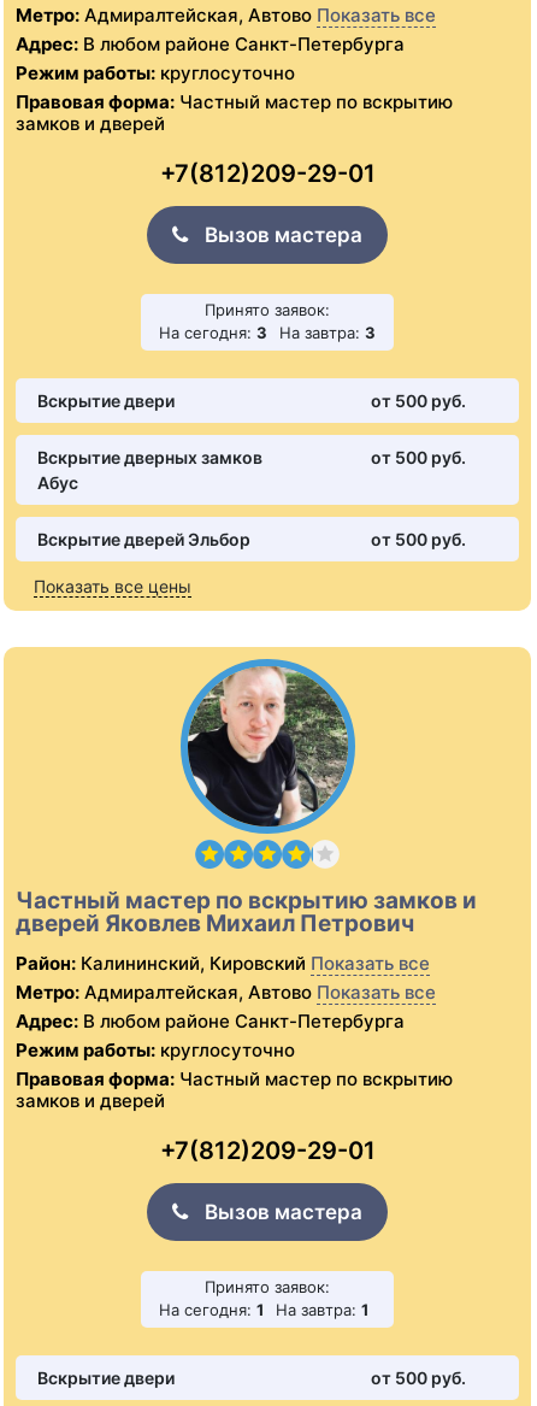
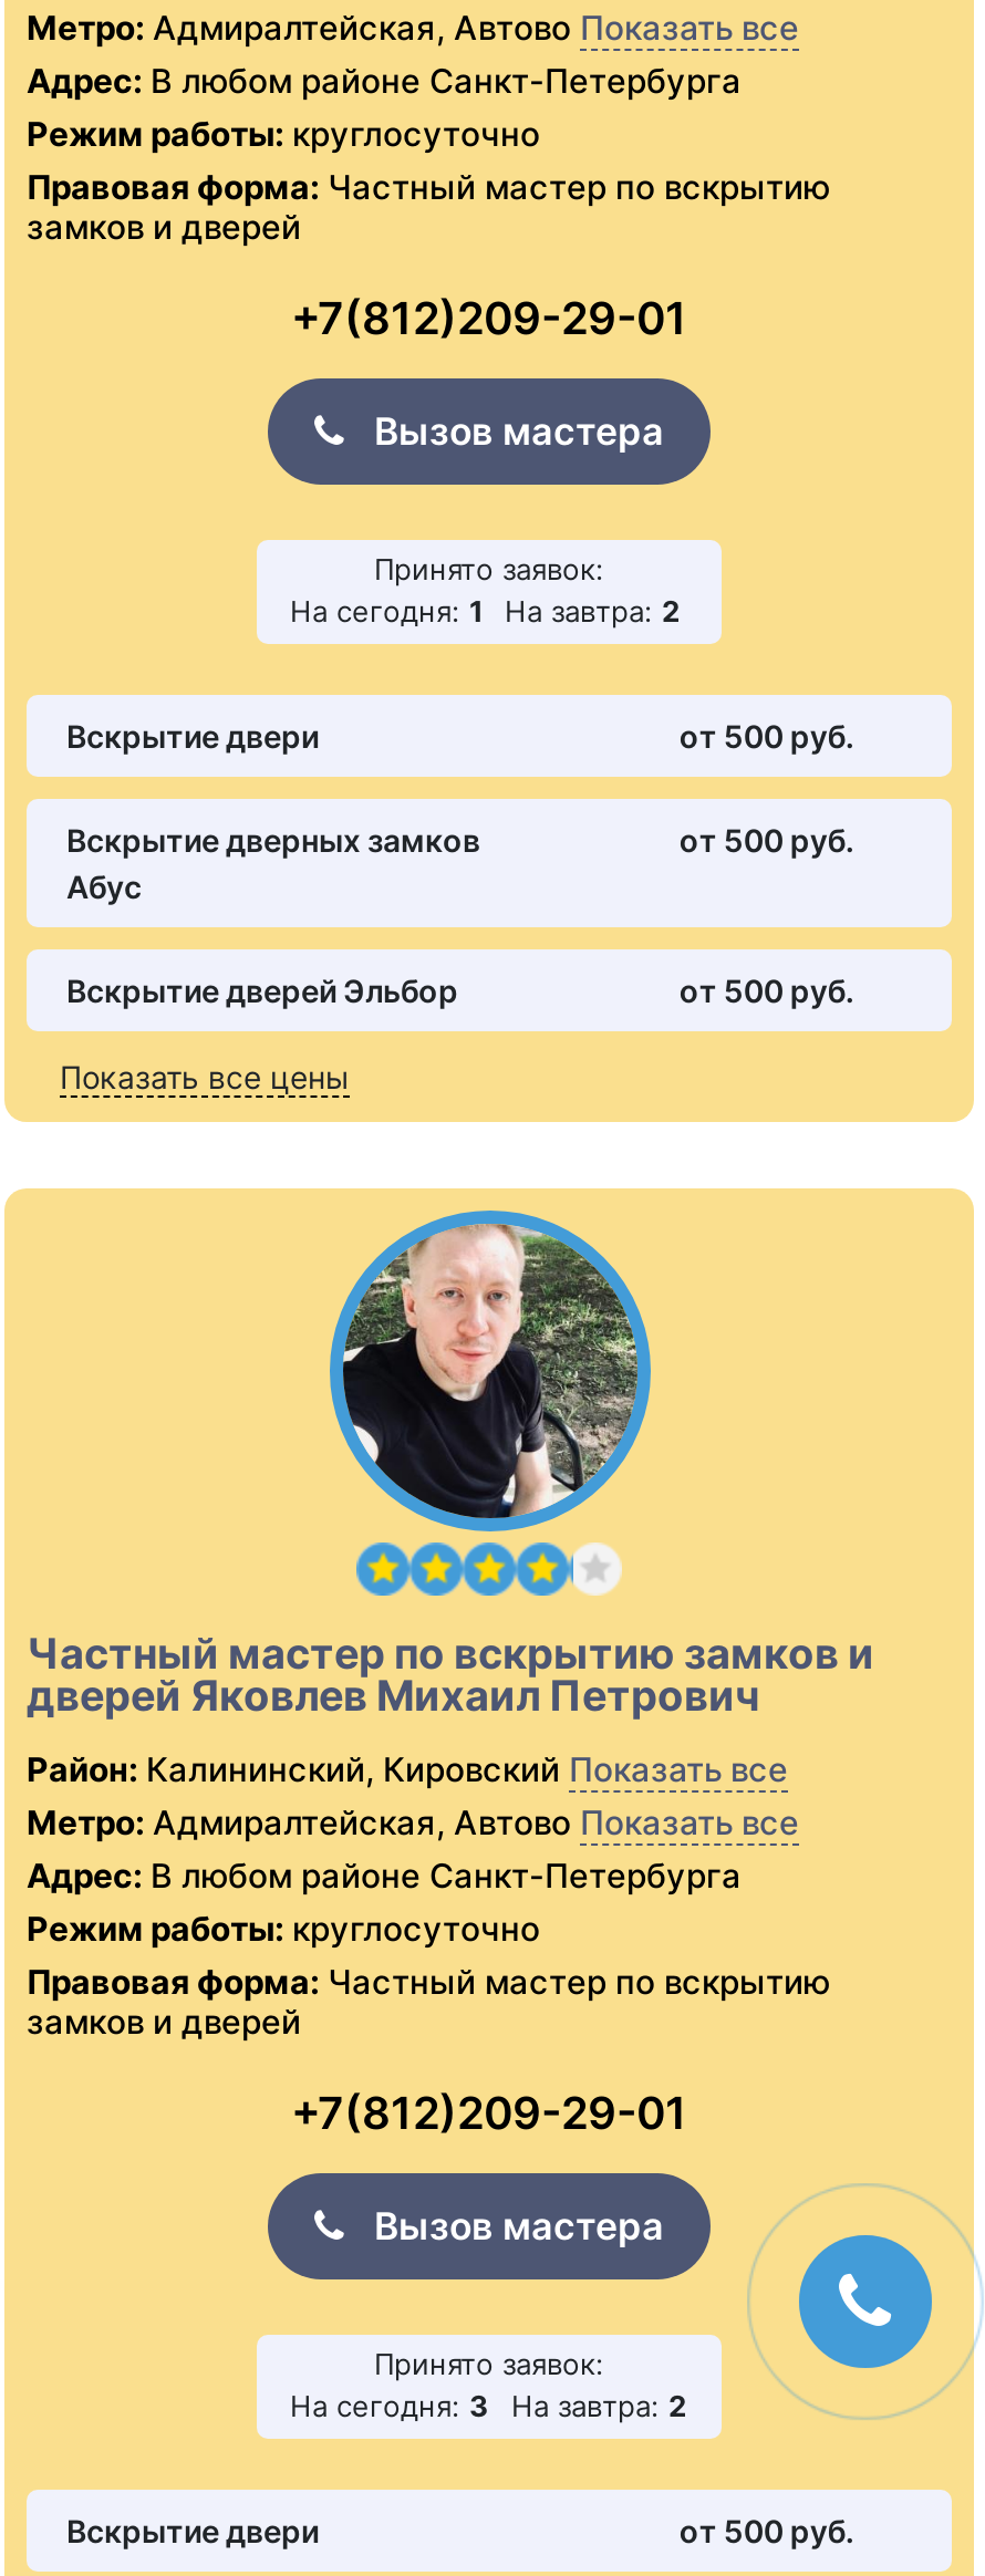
- На сегодня: 3
+ На сегодня: 1

- На завтра: 3
+ На завтра: 2

+ [image]

- На сегодня: 1
+ На сегодня: 3

- На завтра: 1
+ На завтра: 2
